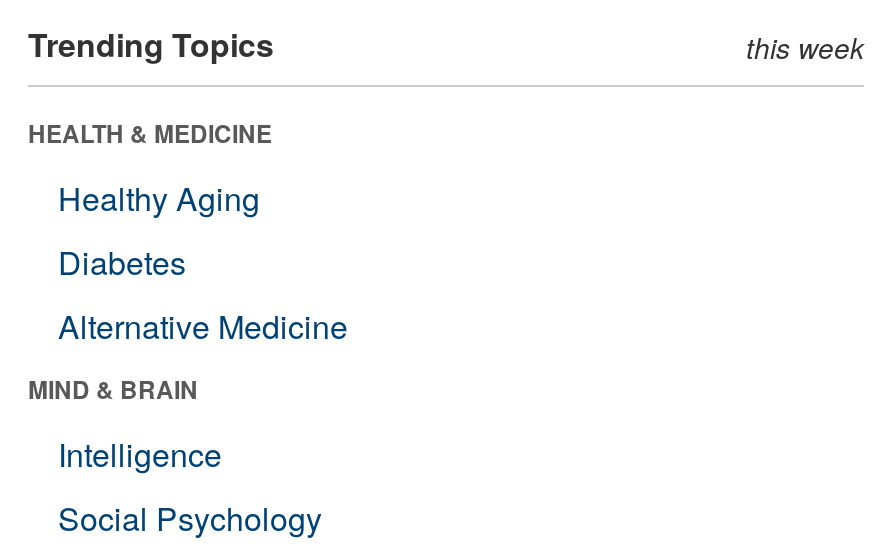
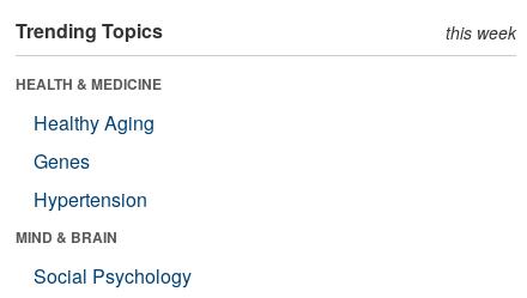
- Diabetes
- Alternative Medicine
+ Genes
+ Hypertension

- Intelligence
